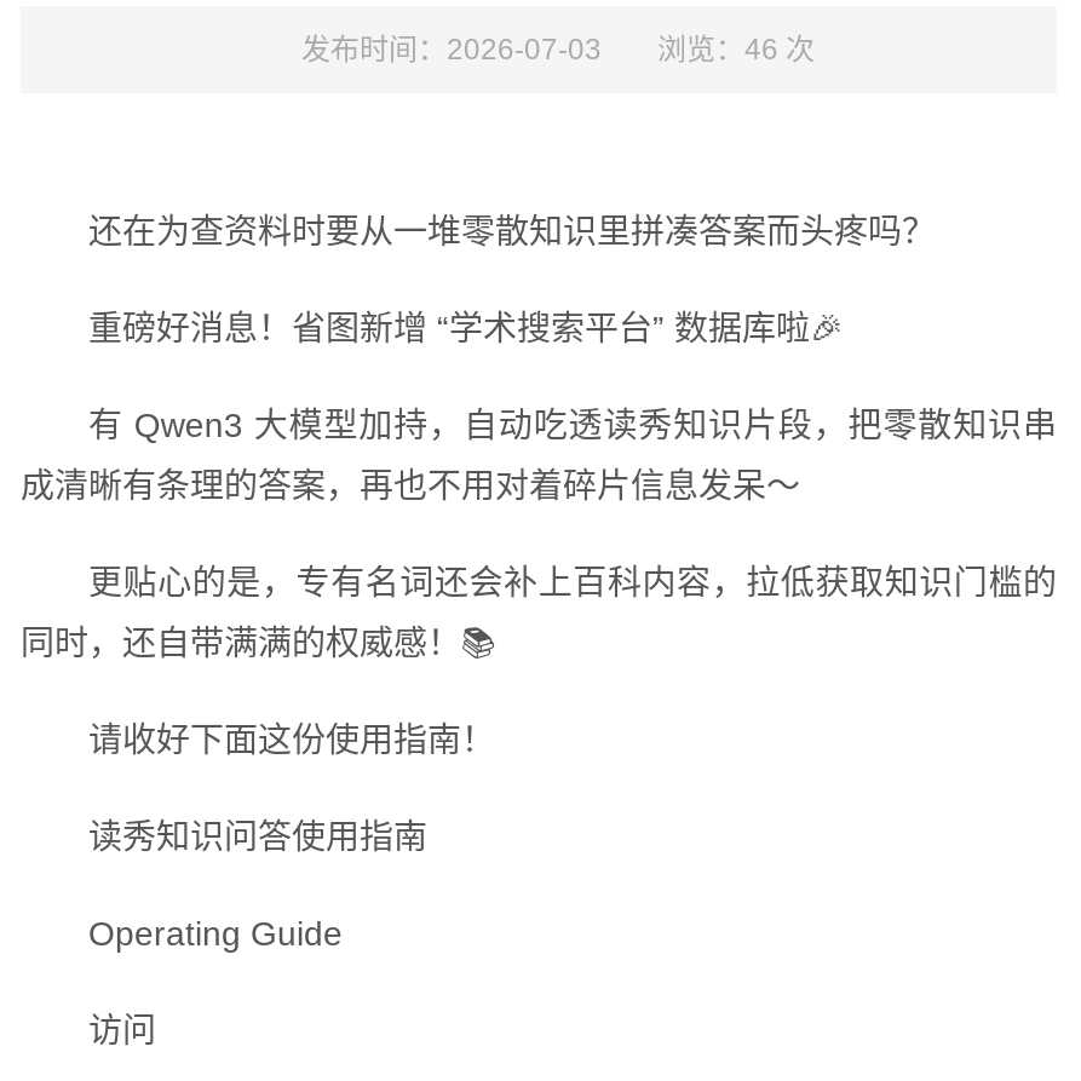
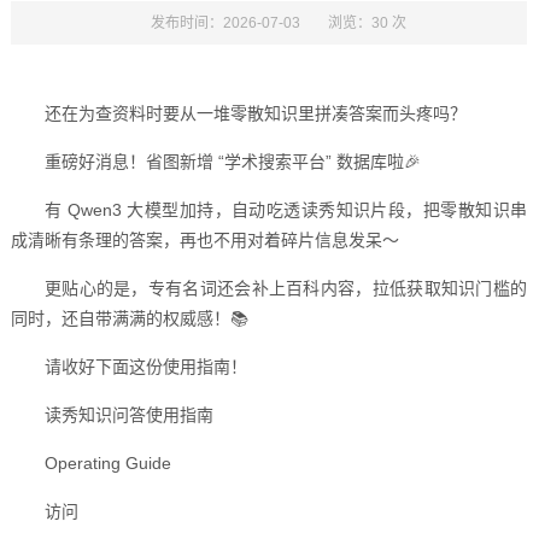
- 发布时间：2026-07-03 浏览：46 次
+ 发布时间：2026-07-03 浏览：30 次
